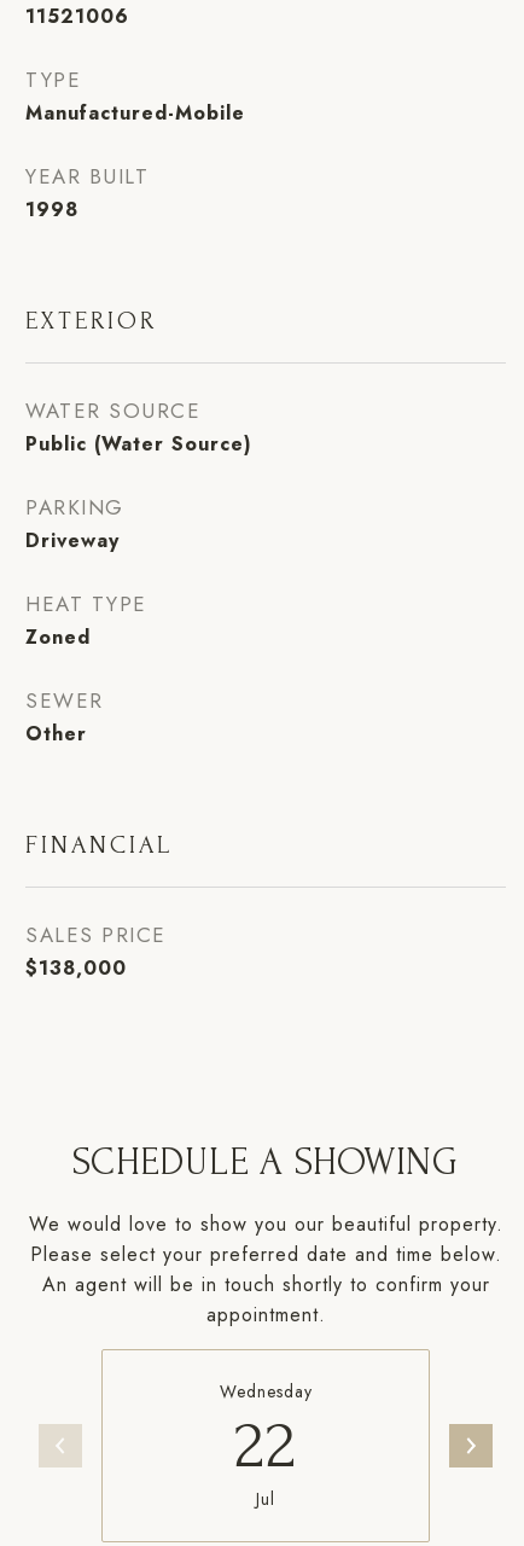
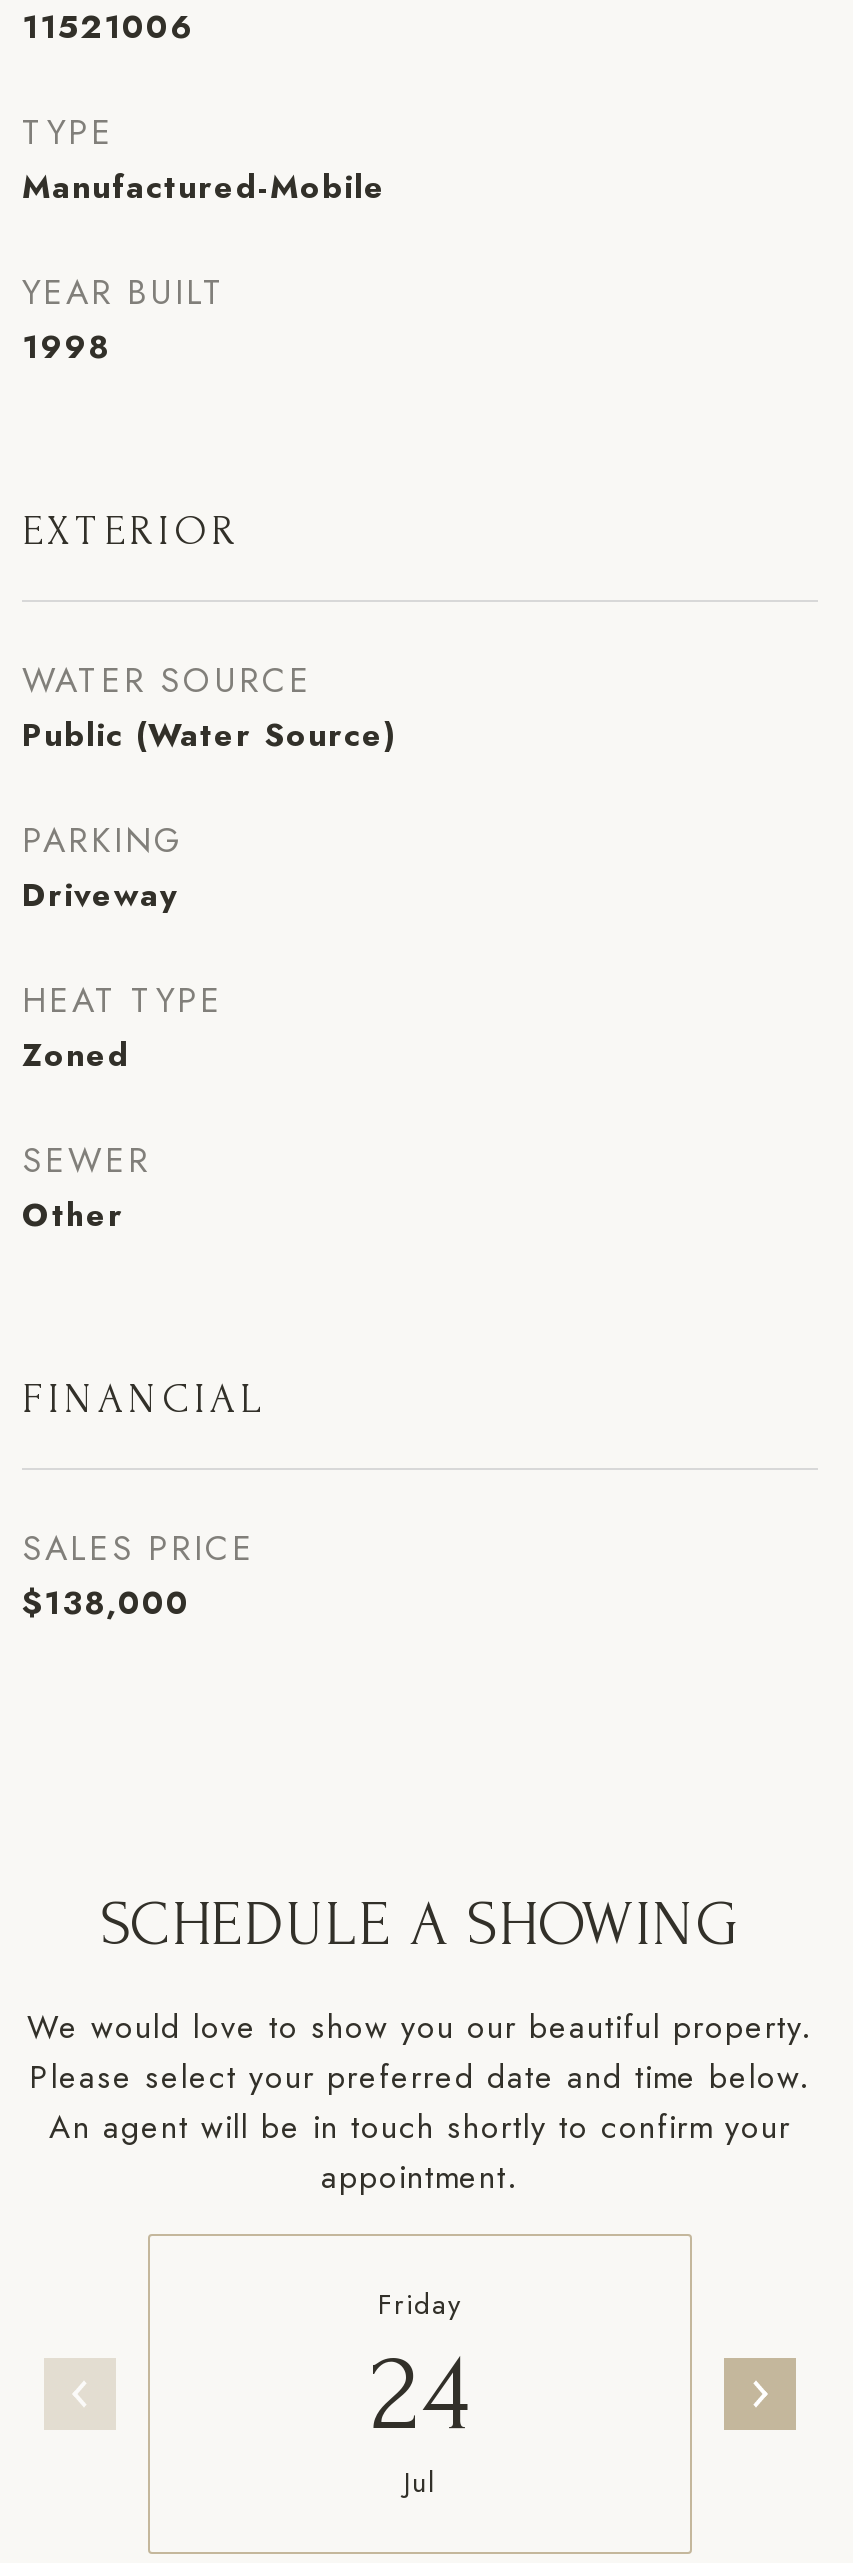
- Wednesday
- 22
+ Friday
+ 24
